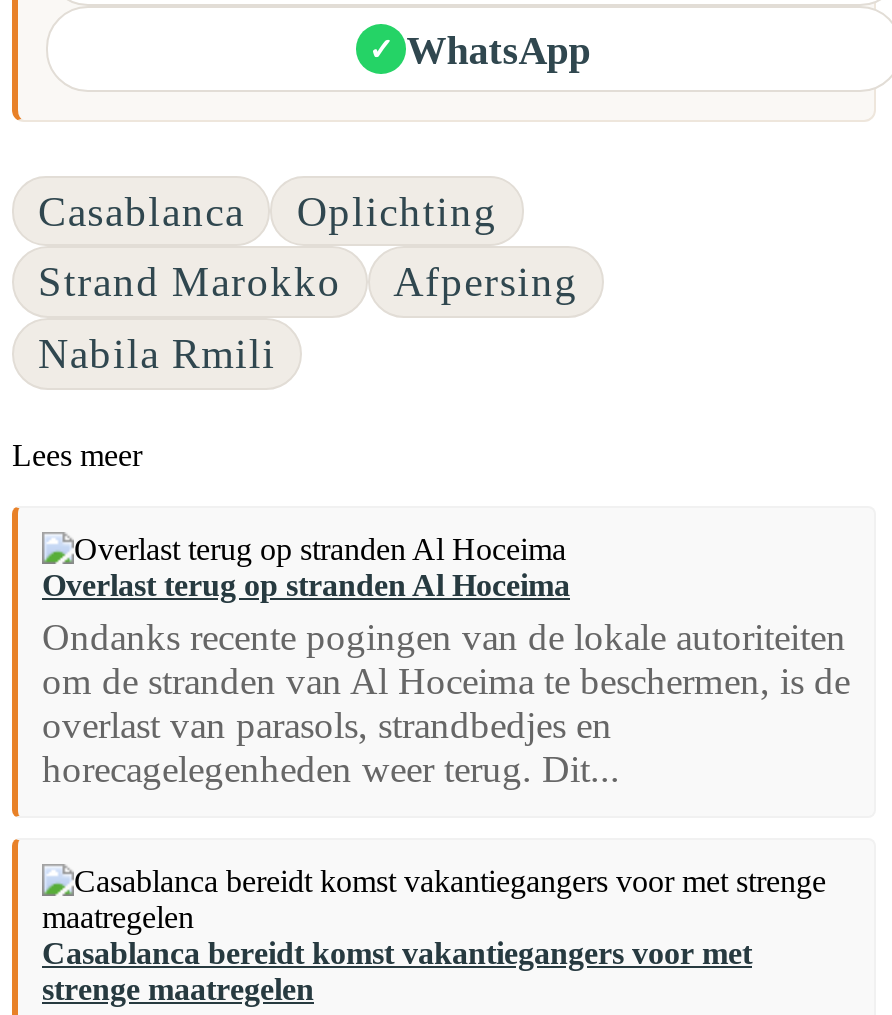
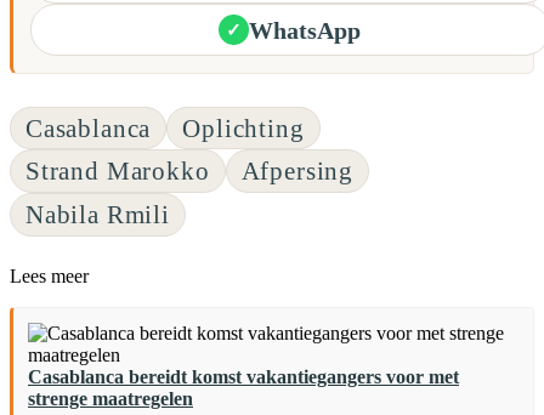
- Overlast terug op stranden Al Hoceima
- Ondanks recente pogingen van de lokale autoriteiten
- om de stranden van Al Hoceima te beschermen, is de
- overlast van parasols, strandbedjes en
- horecagelegenheden weer terug. Dit...
